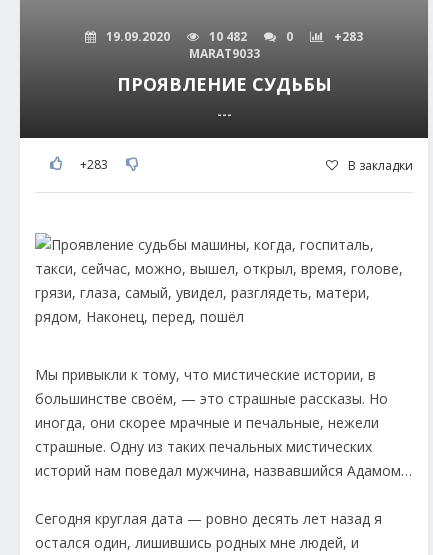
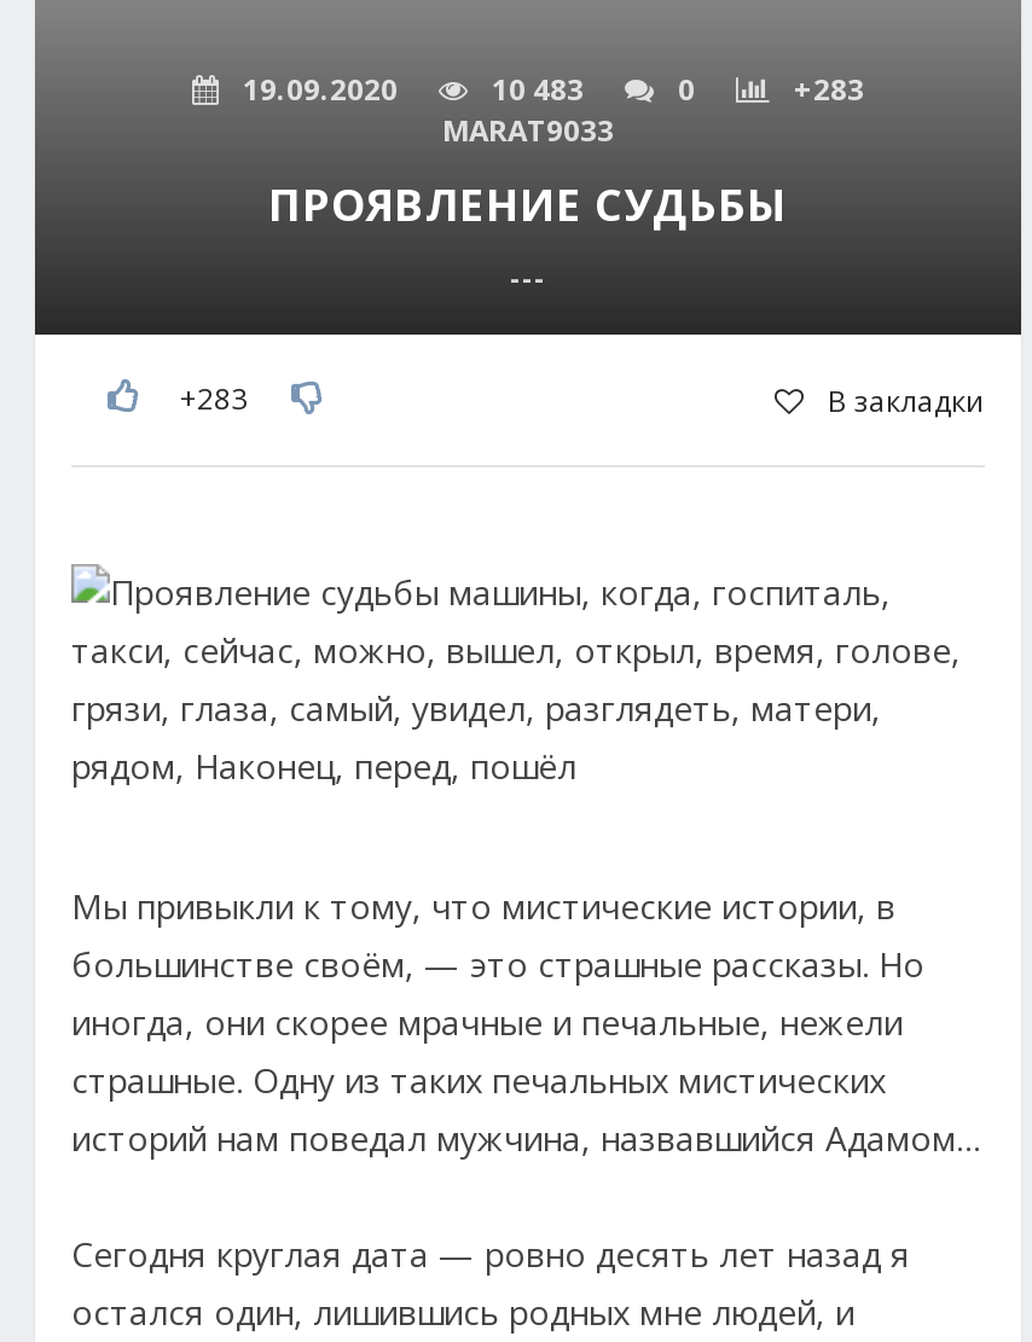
- 10 482
+ 10 483
